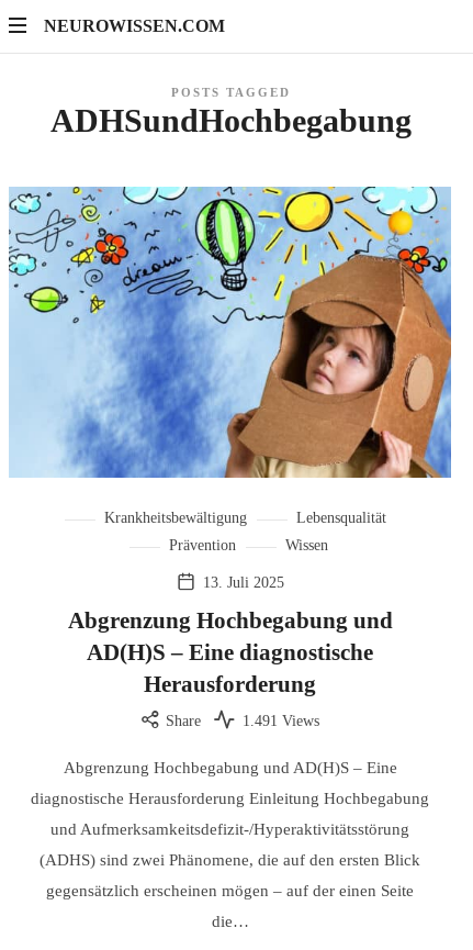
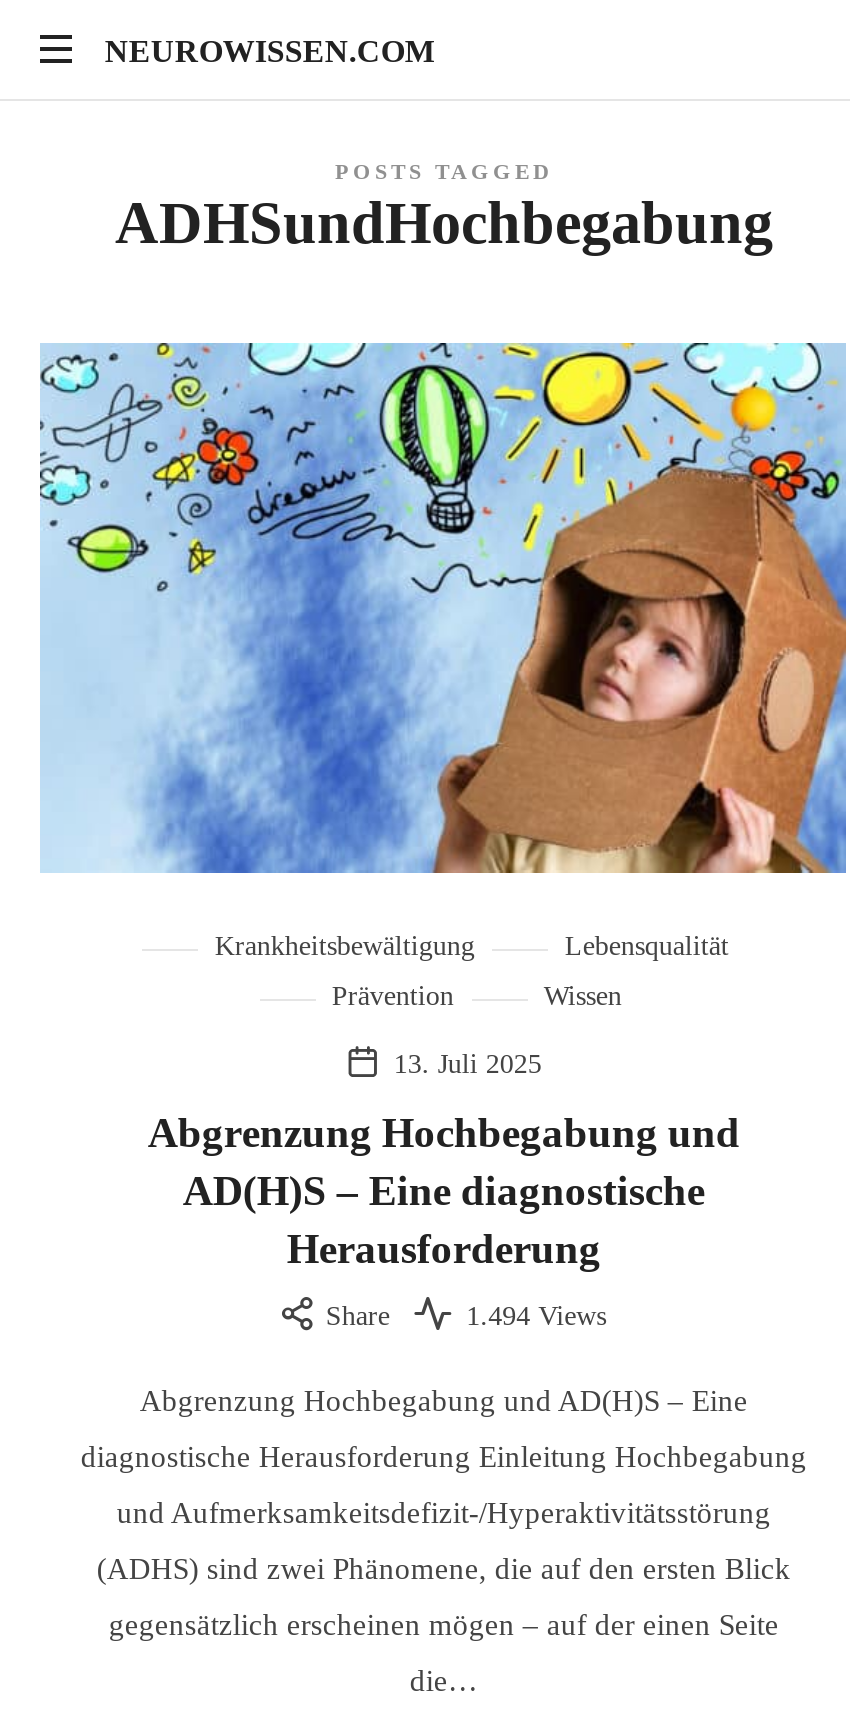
- 1.491 Views
+ 1.494 Views
